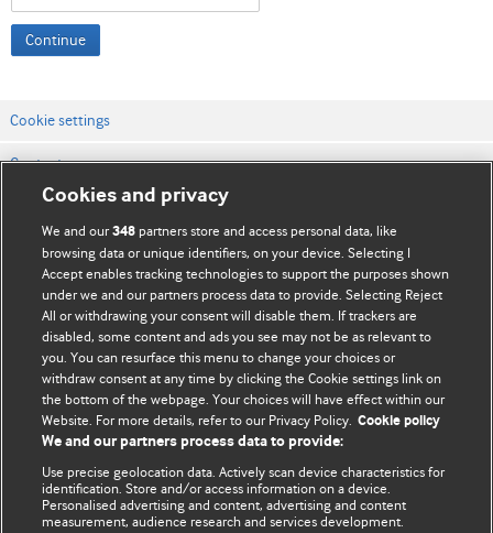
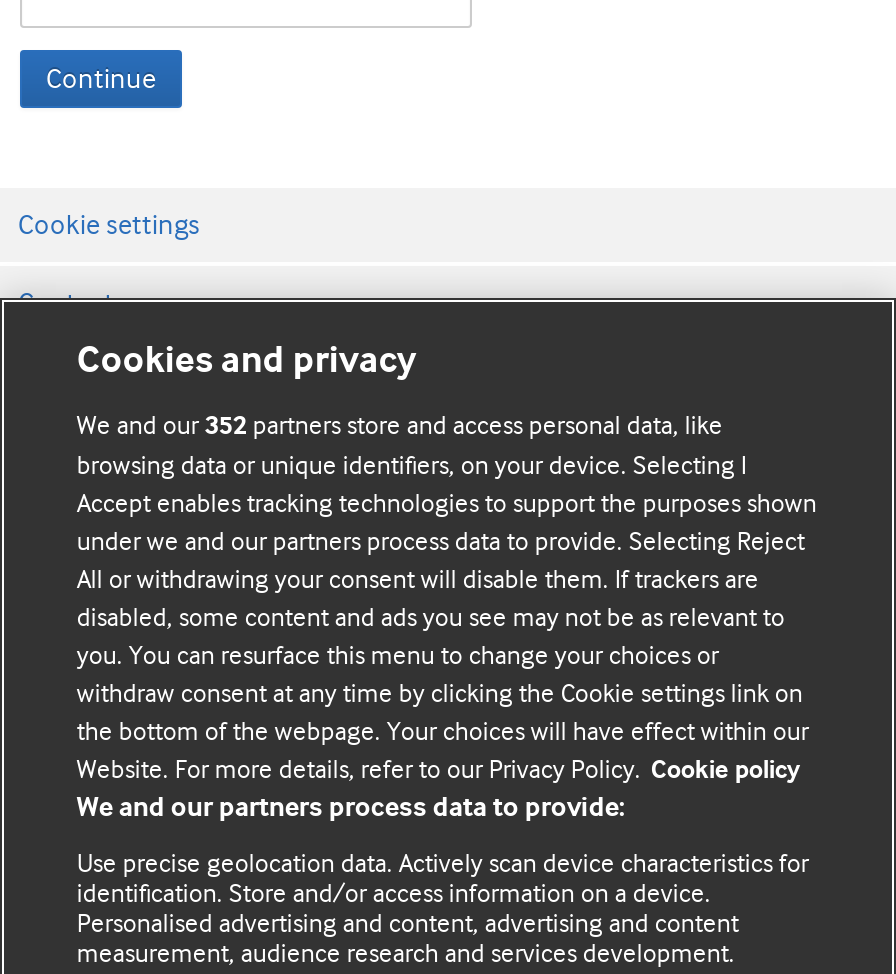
- We and our 348 partners store and access personal data, like
+ We and our 352 partners store and access personal data, like
